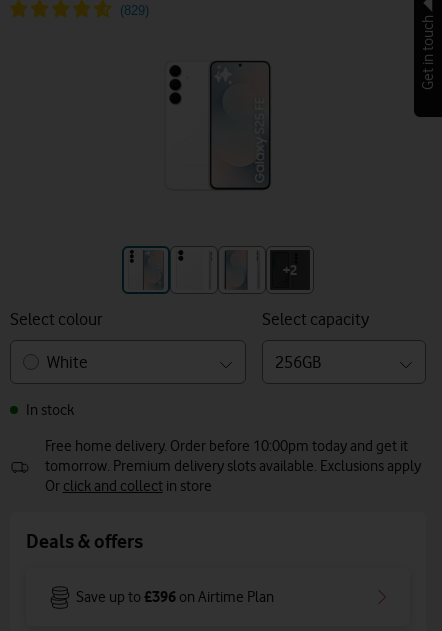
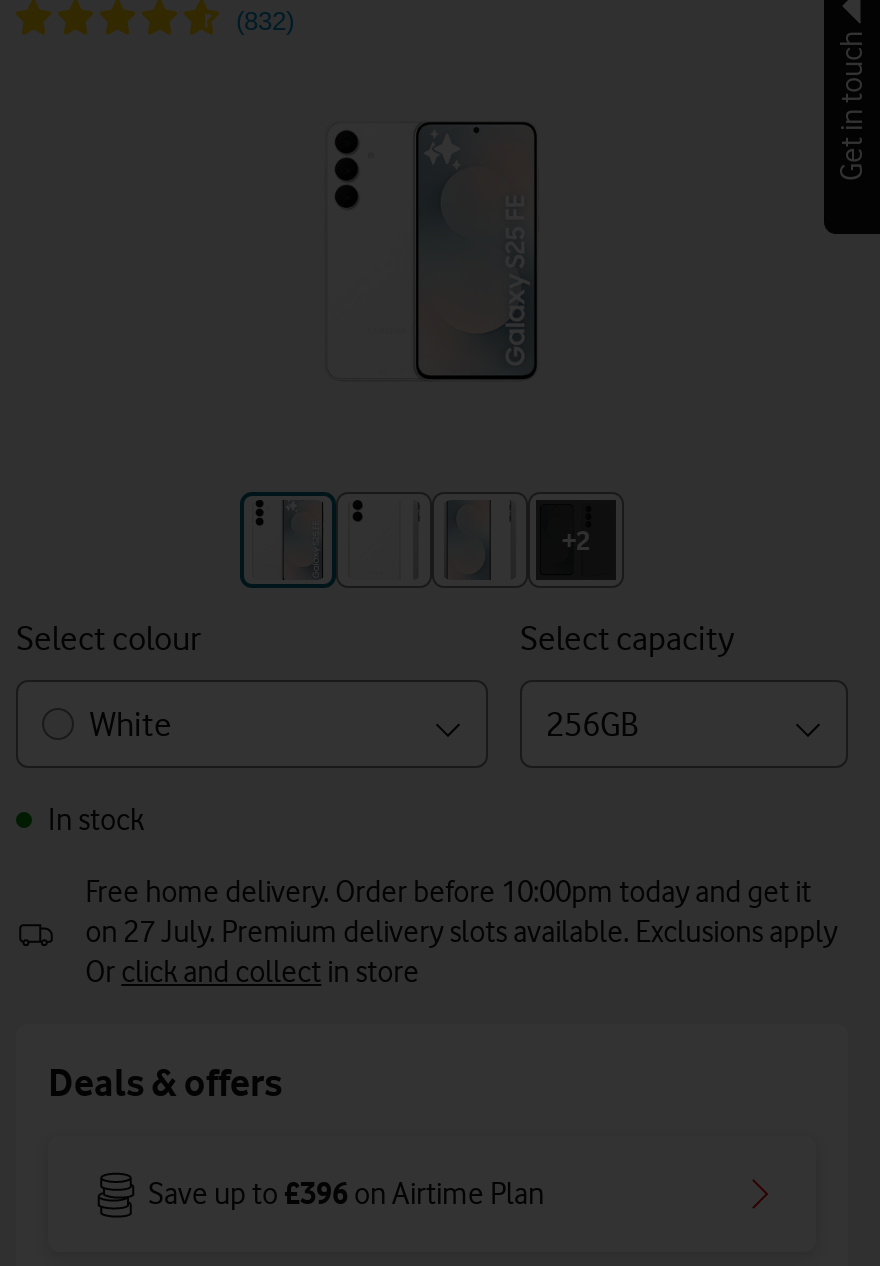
- tomorrow. Premium delivery slots available. Exclusions apply
+ on 27 July. Premium delivery slots available. Exclusions apply
